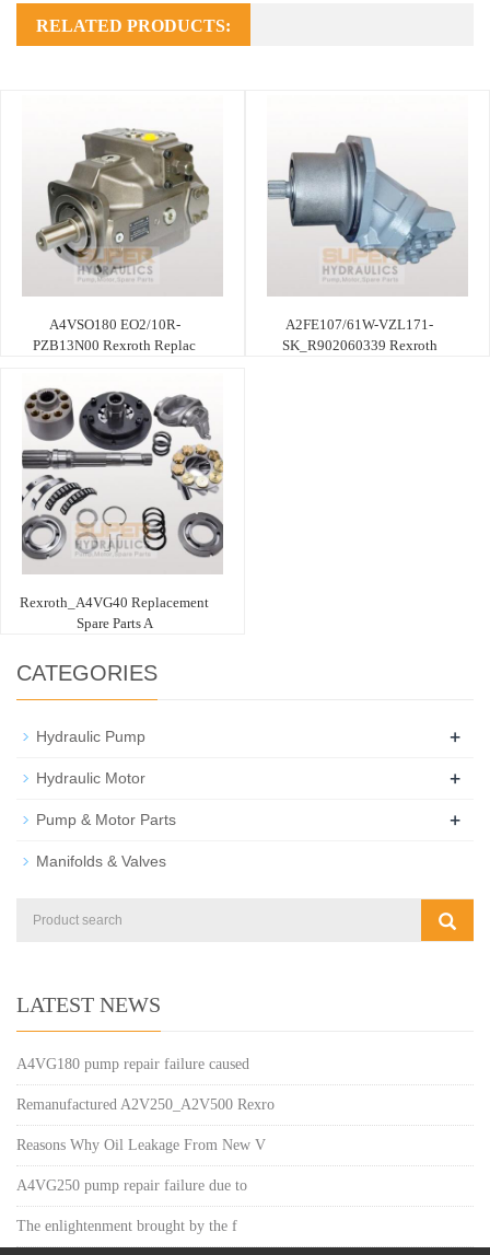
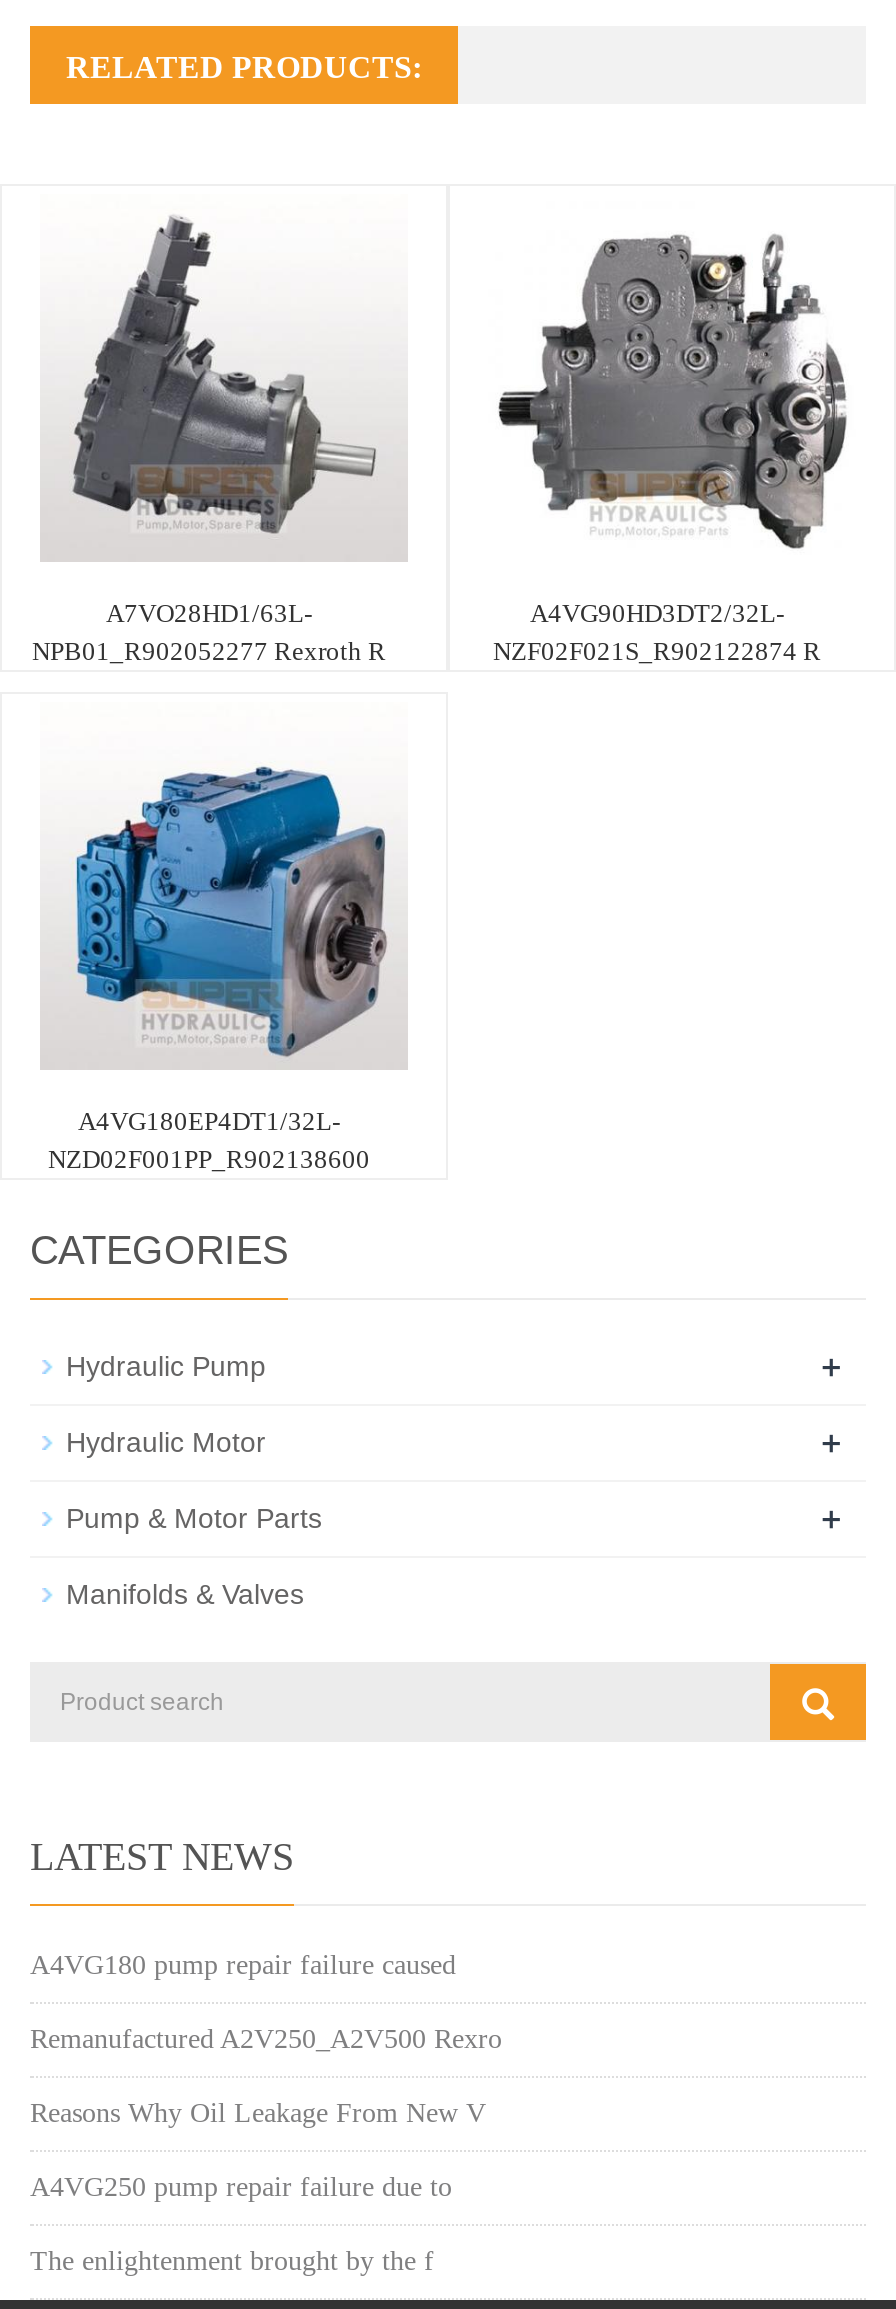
- [image]
- A4VSO180 EO2/10R-
- PZB13N00 Rexroth Replac
+ [image]
+ A7VO28HD1/63L-
+ NPB01_R902052277 Rexroth R

- [image]
- A2FE107/61W-VZL171-
- SK_R902060339 Rexroth
+ [image]
+ A4VG90HD3DT2/32L-
+ NZF02F021S_R902122874 R

- [image]
- Rexroth_A4VG40 Replacement
- Spare Parts A
+ [image]
+ A4VG180EP4DT1/32L-
+ NZD02F001PP_R902138600
